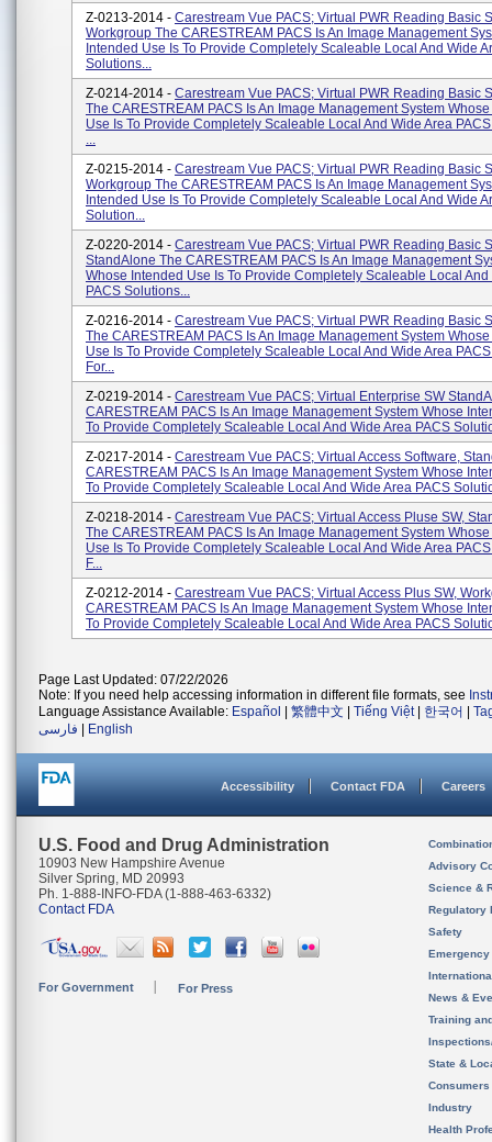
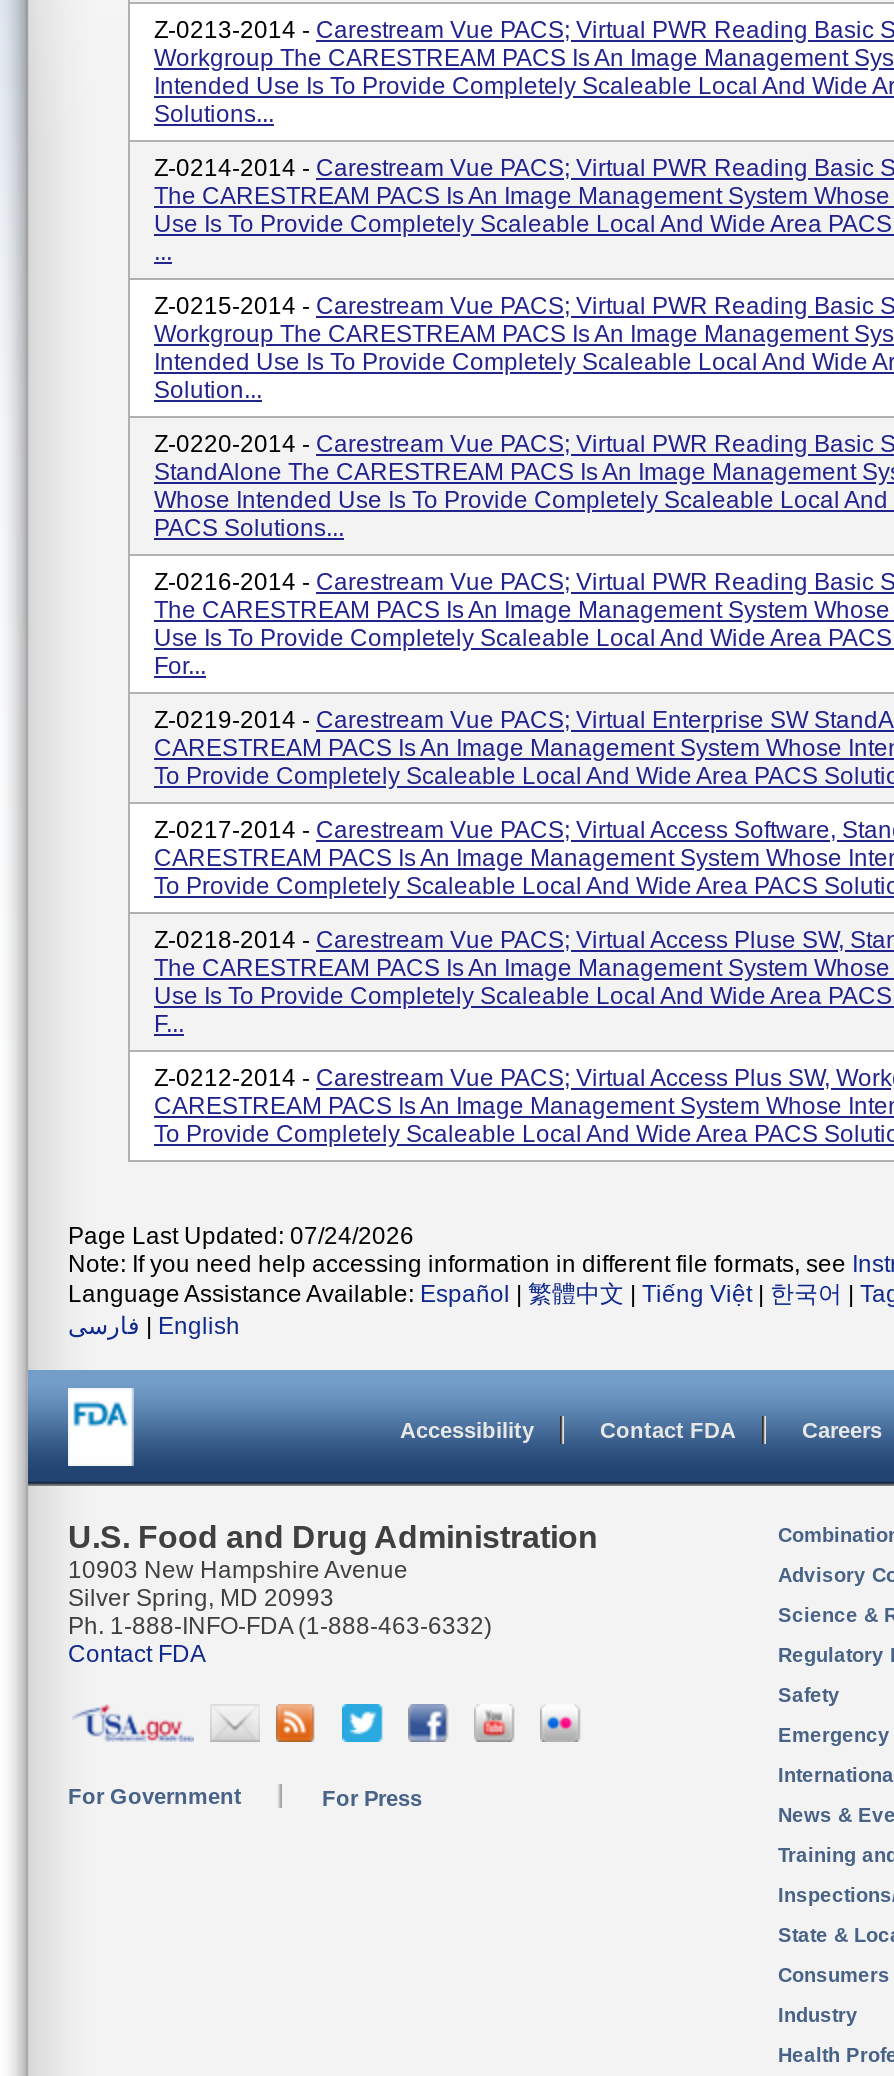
- Page Last Updated: 07/22/2026
+ Page Last Updated: 07/24/2026
